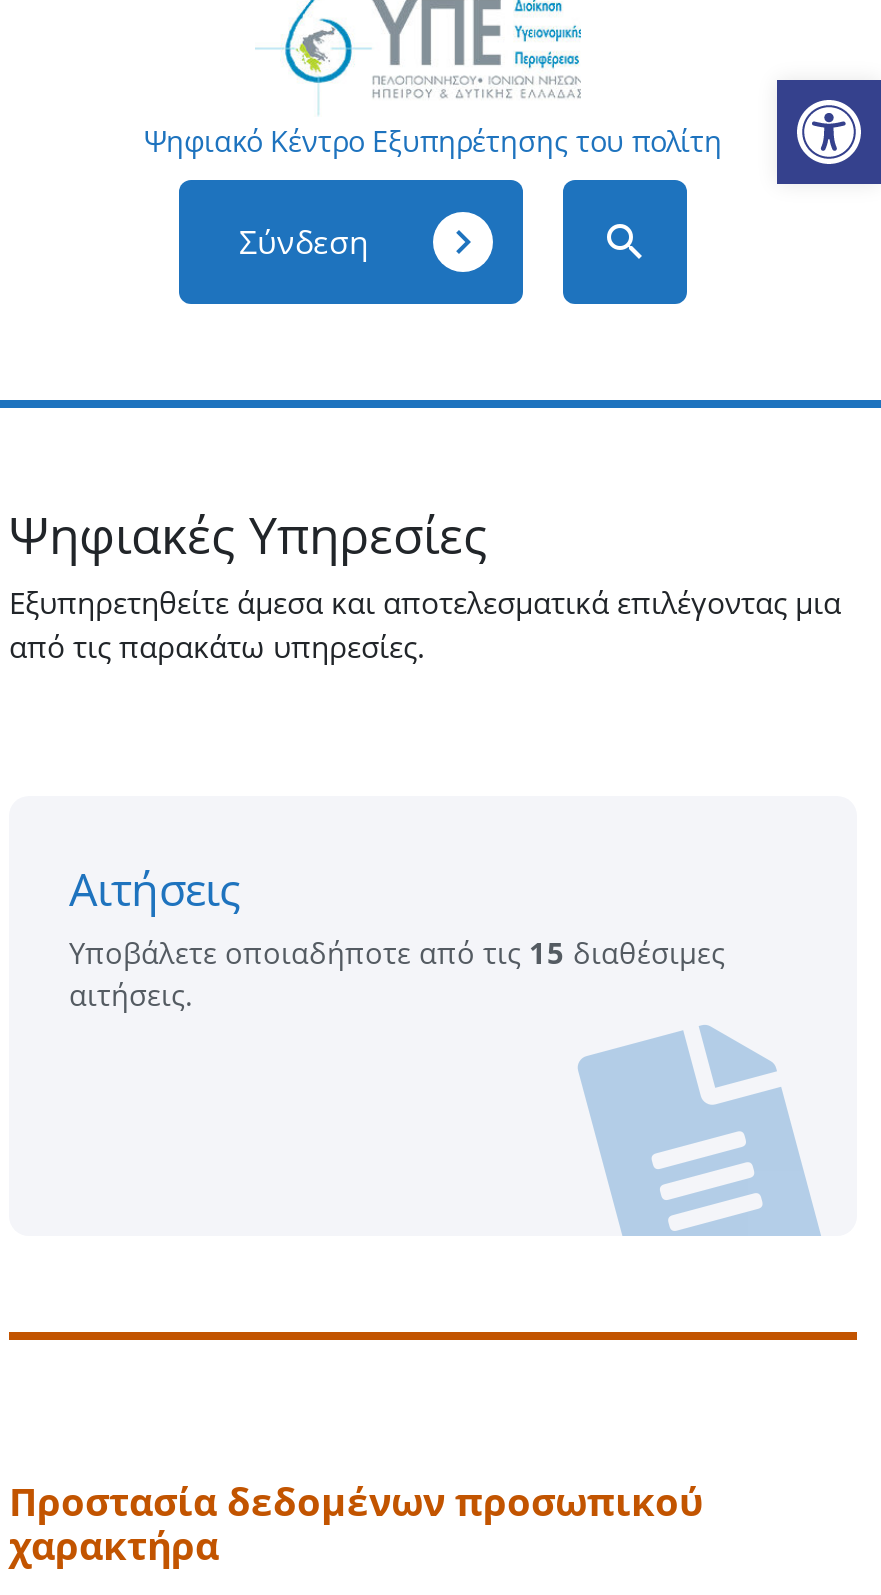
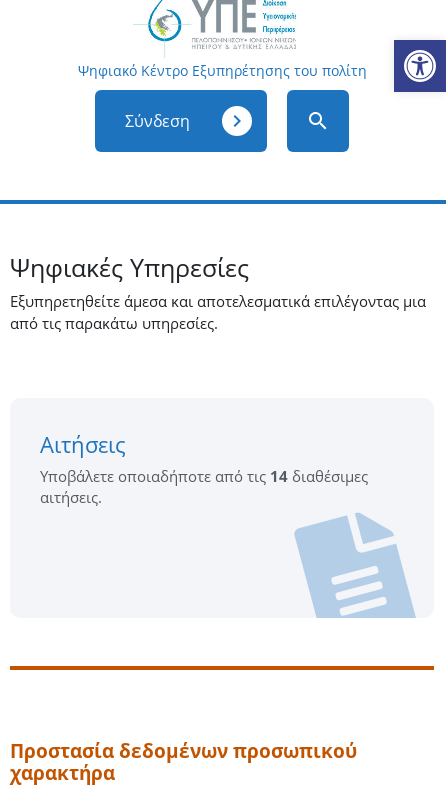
- Υποβάλετε οποιαδήποτε από τις 15 διαθέσιμες
+ Υποβάλετε οποιαδήποτε από τις 14 διαθέσιμες
